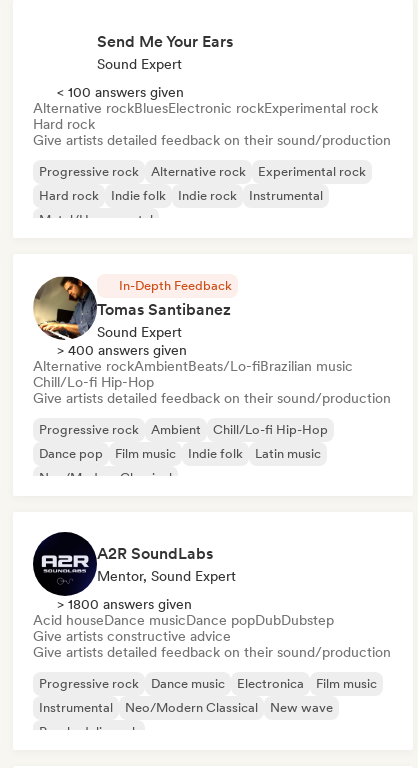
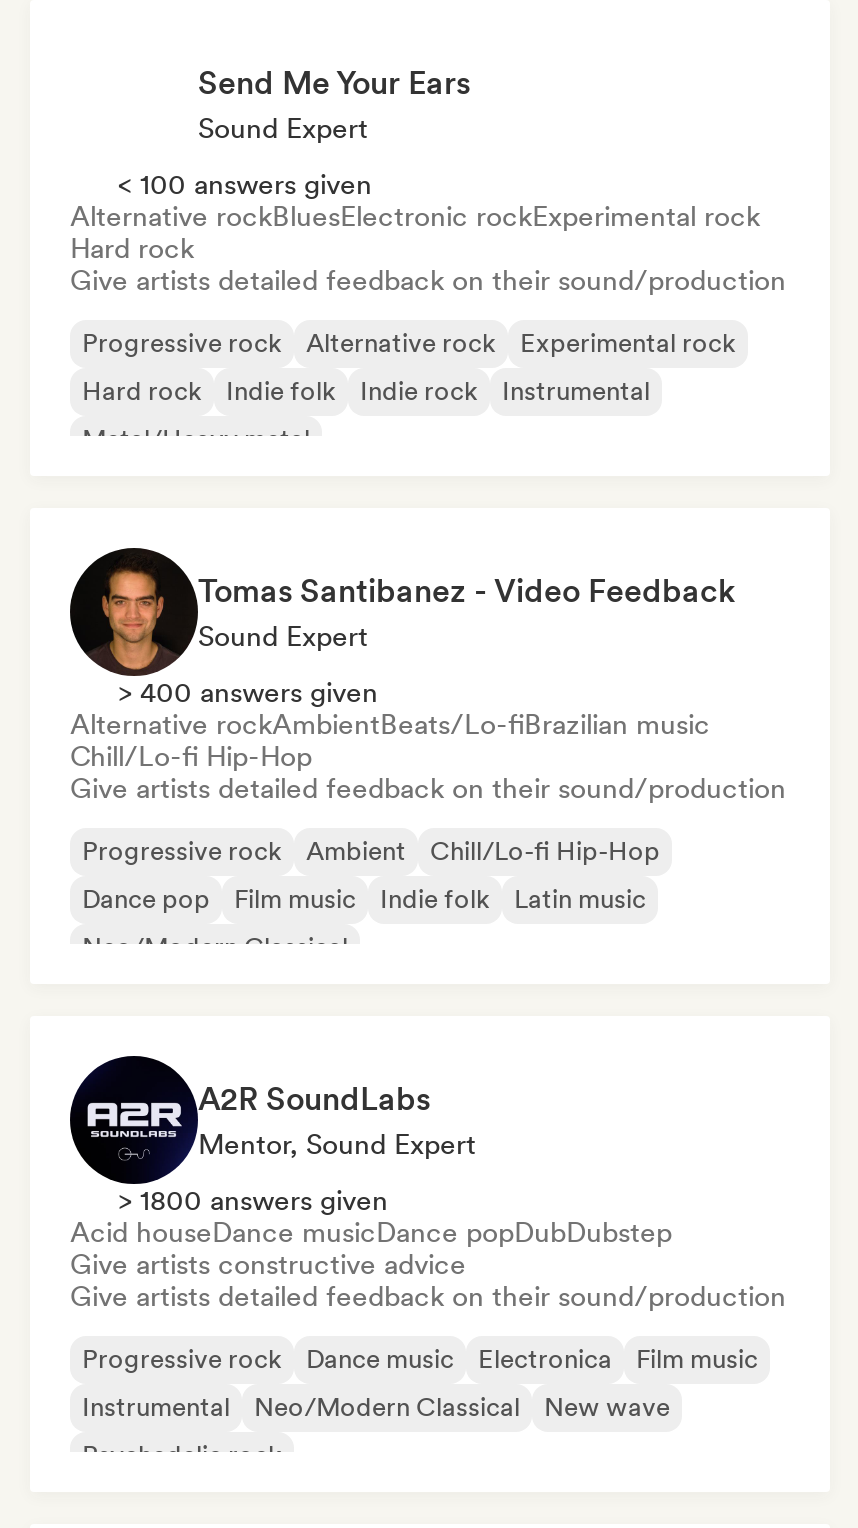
- [image]
- In-Depth Feedback
- Tomas Santibanez
+ [image]
+ Tomas Santibanez - Video Feedback
